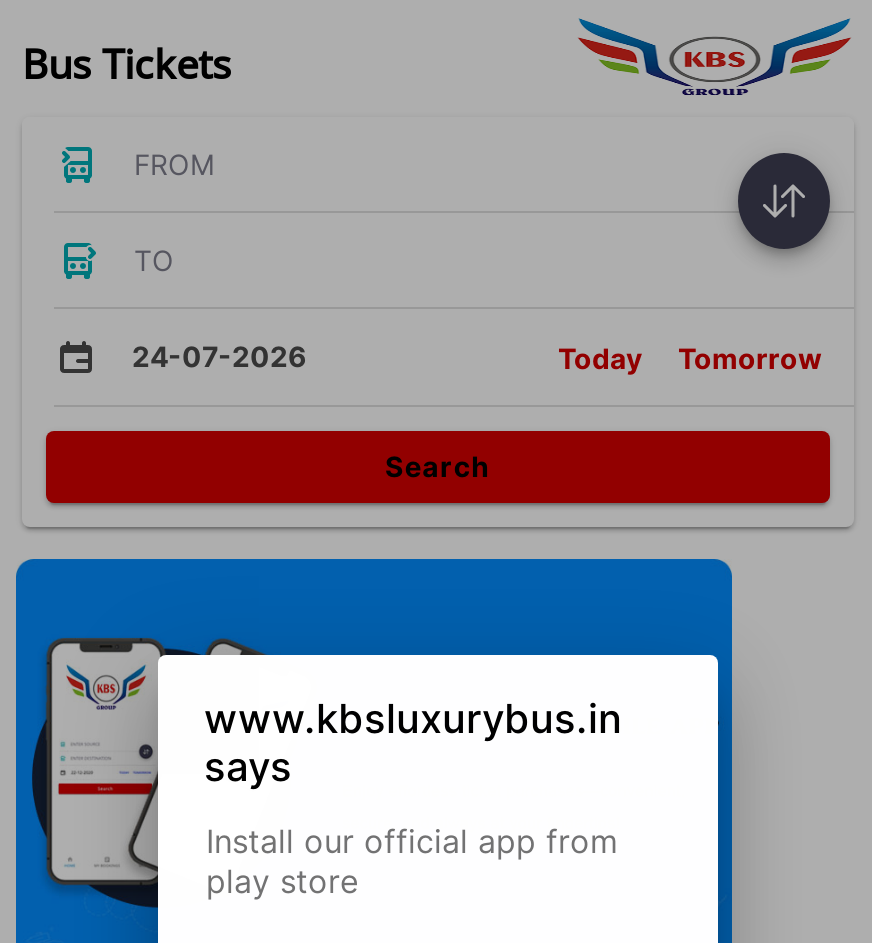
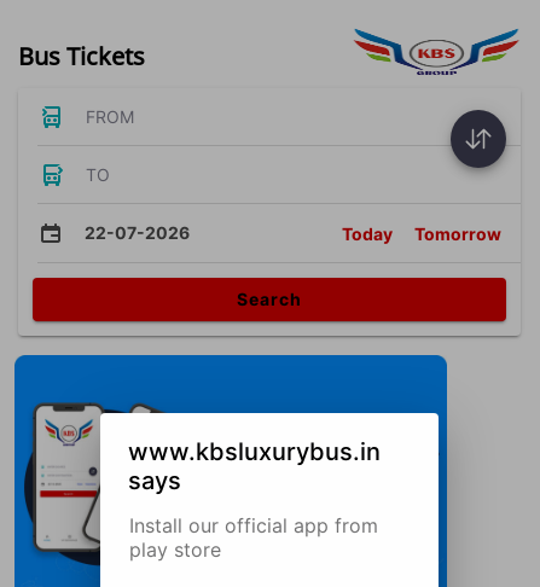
- 24-07-2026
+ 22-07-2026
